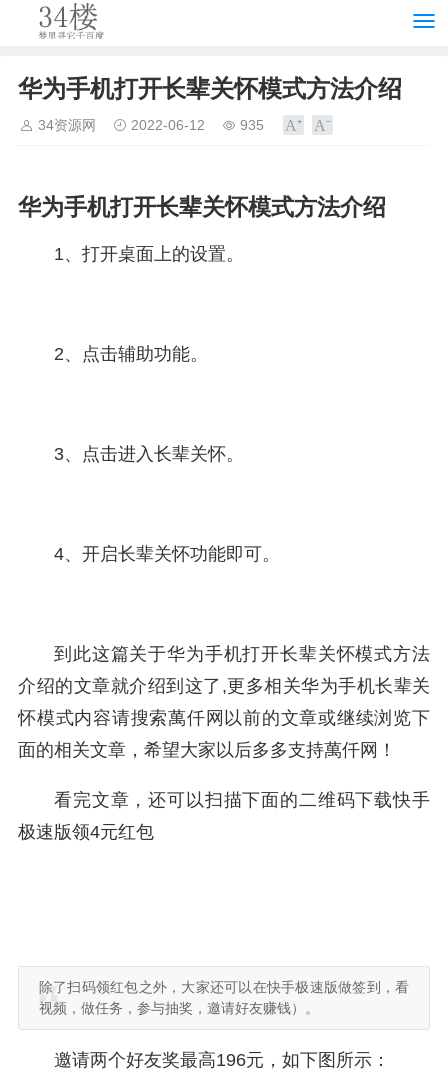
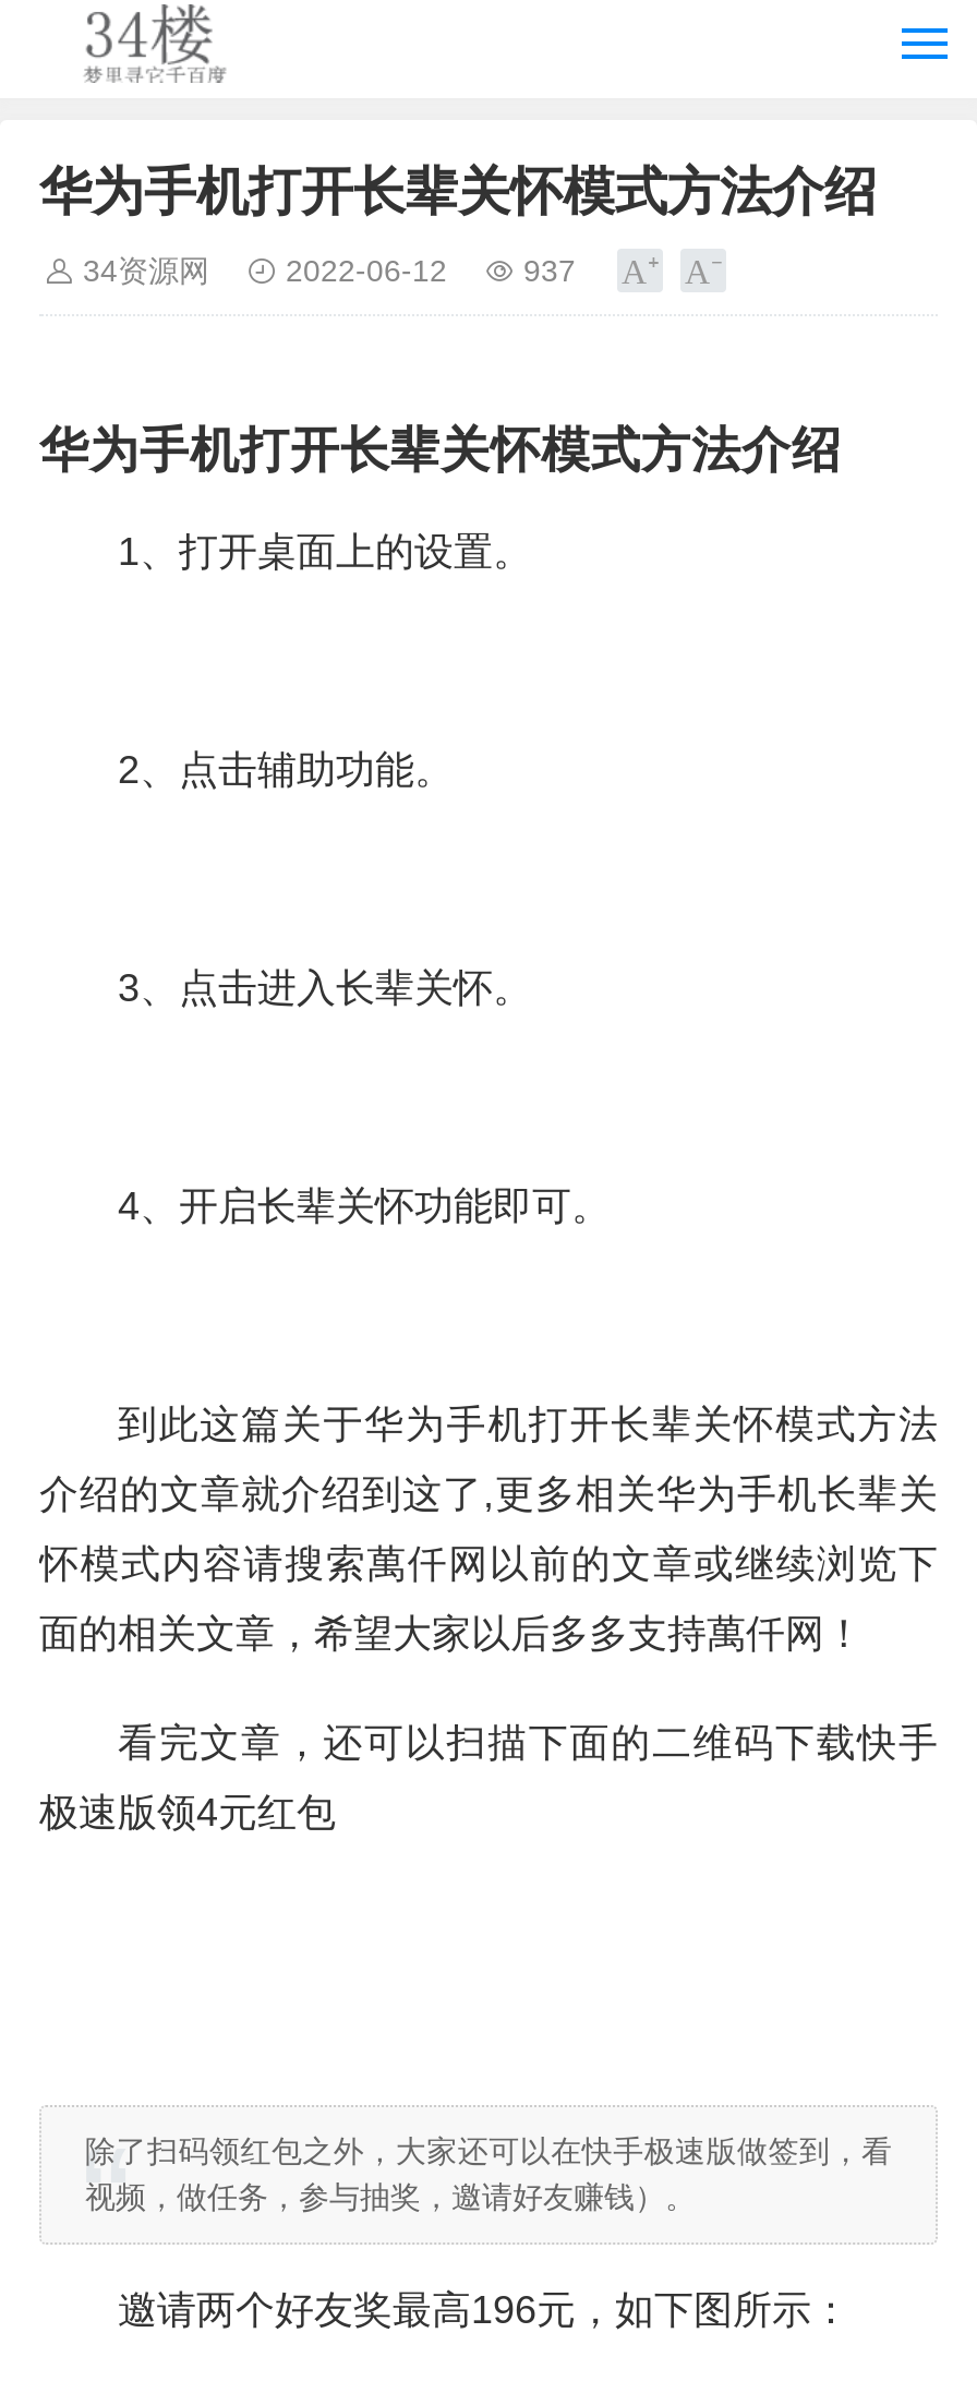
- 935
+ 937
